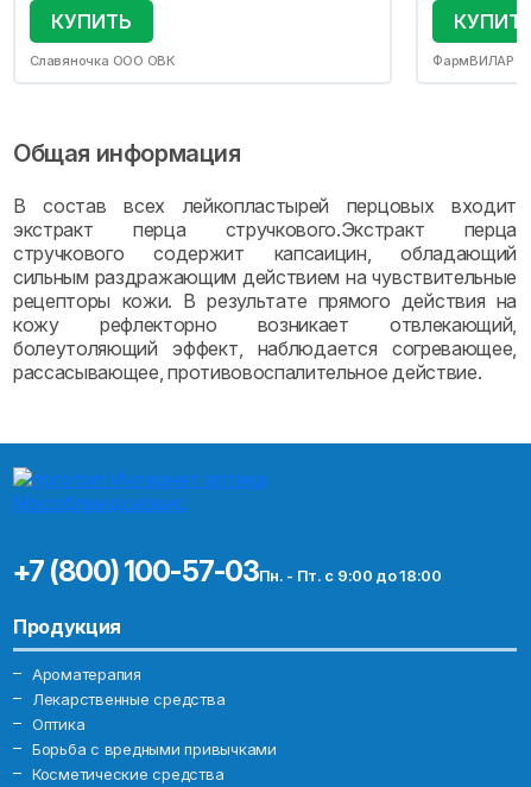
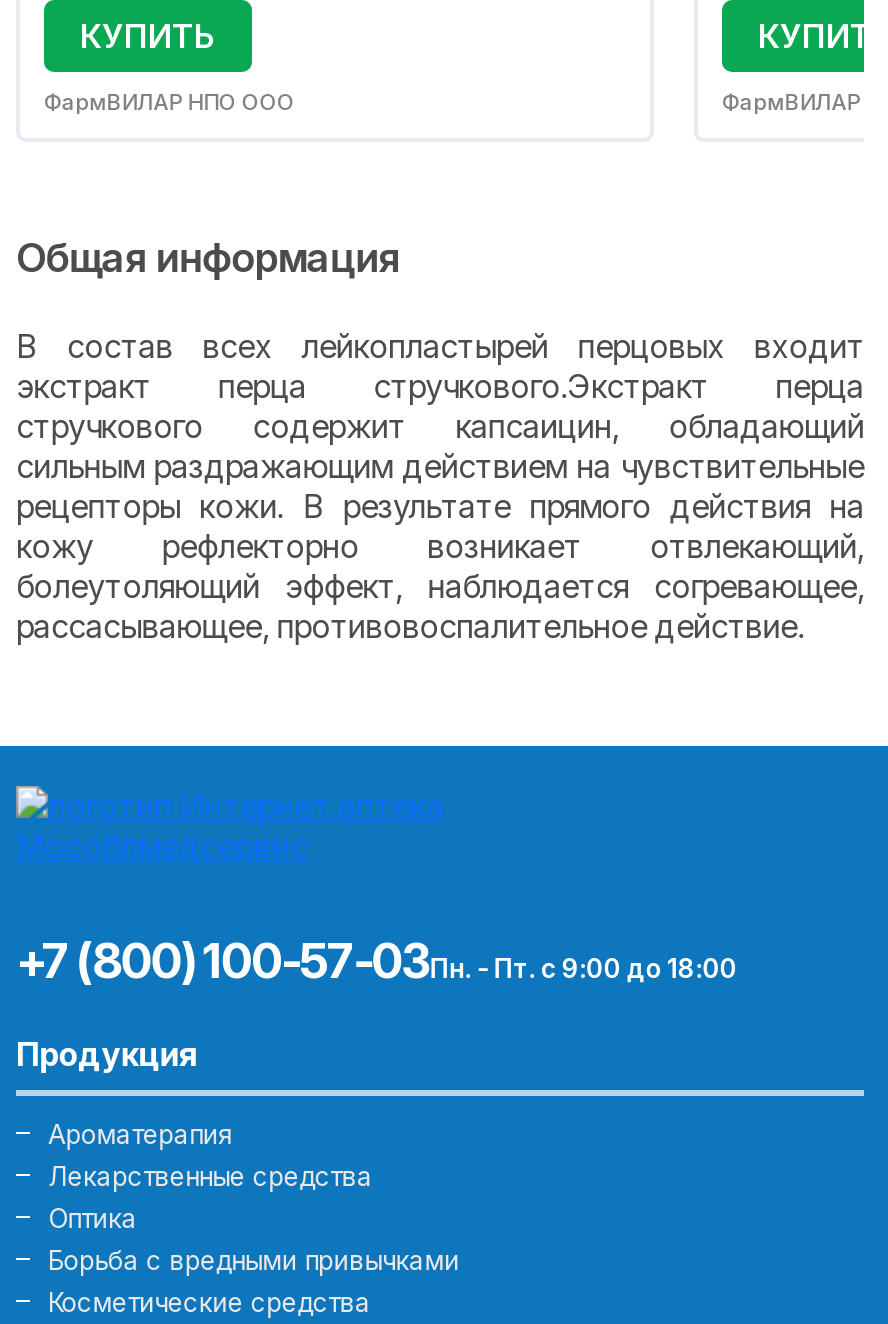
- Славяночка ООО ОВК
+ ФармВИЛАР НПО ООО
